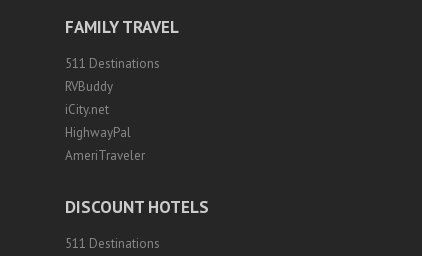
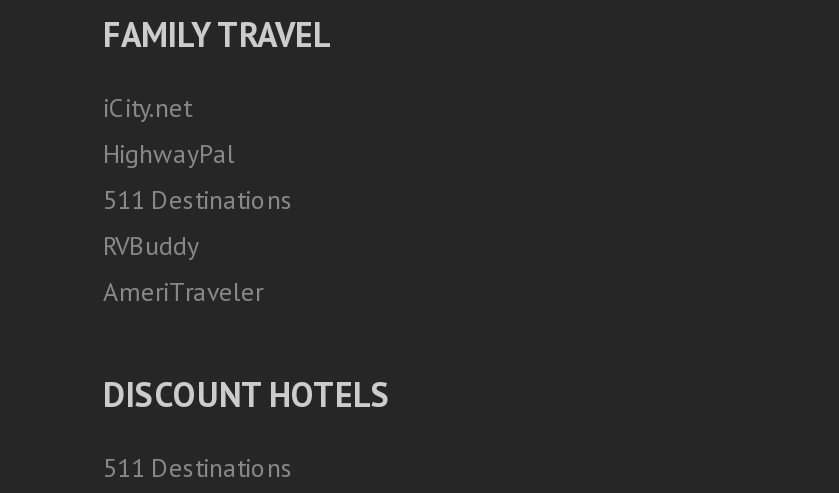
moved down: 511 Destinations | RVBuddy

moved up: iCity.net | HighwayPal
